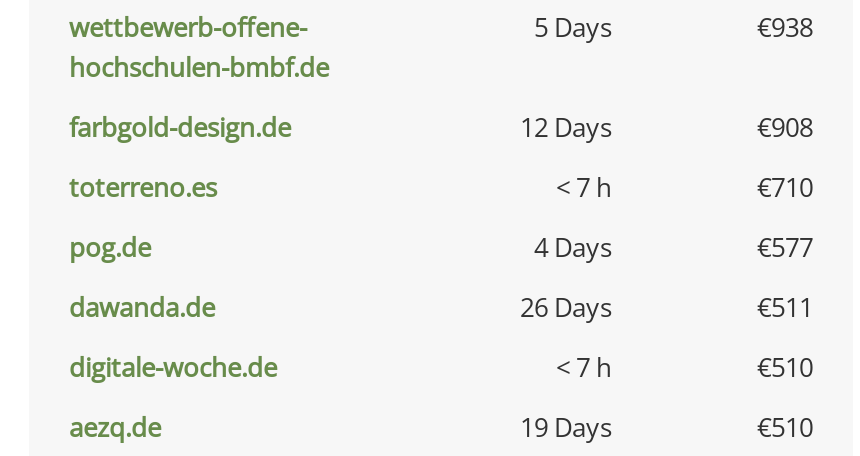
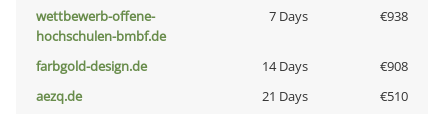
- 5 Days
+ 7 Days

- 12 Days
+ 14 Days

- toterreno.es
- < 7 h
- €710
- pog.de
- 4 Days
- €577
- dawanda.de
- 26 Days
- €511
- digitale-woche.de
- < 7 h
- €510

- 19 Days
+ 21 Days
